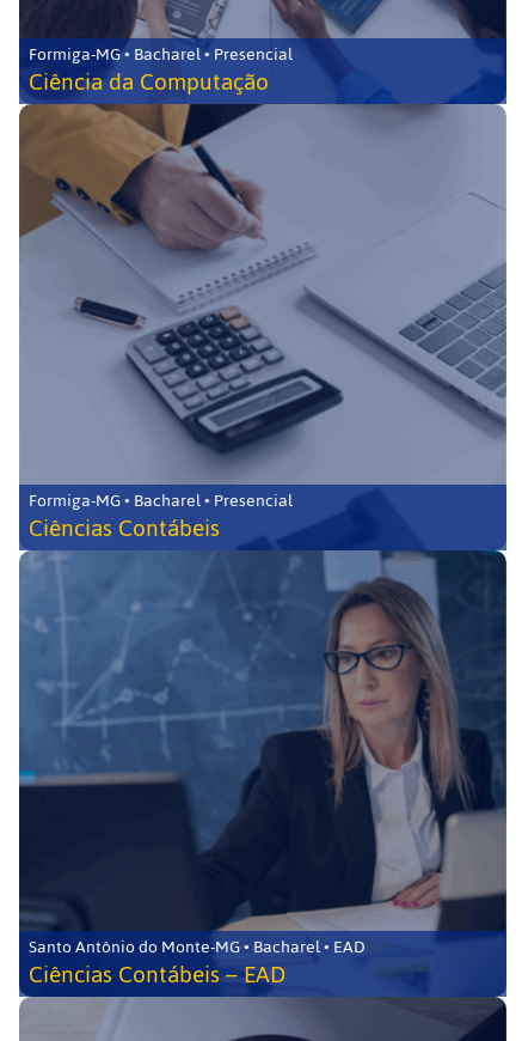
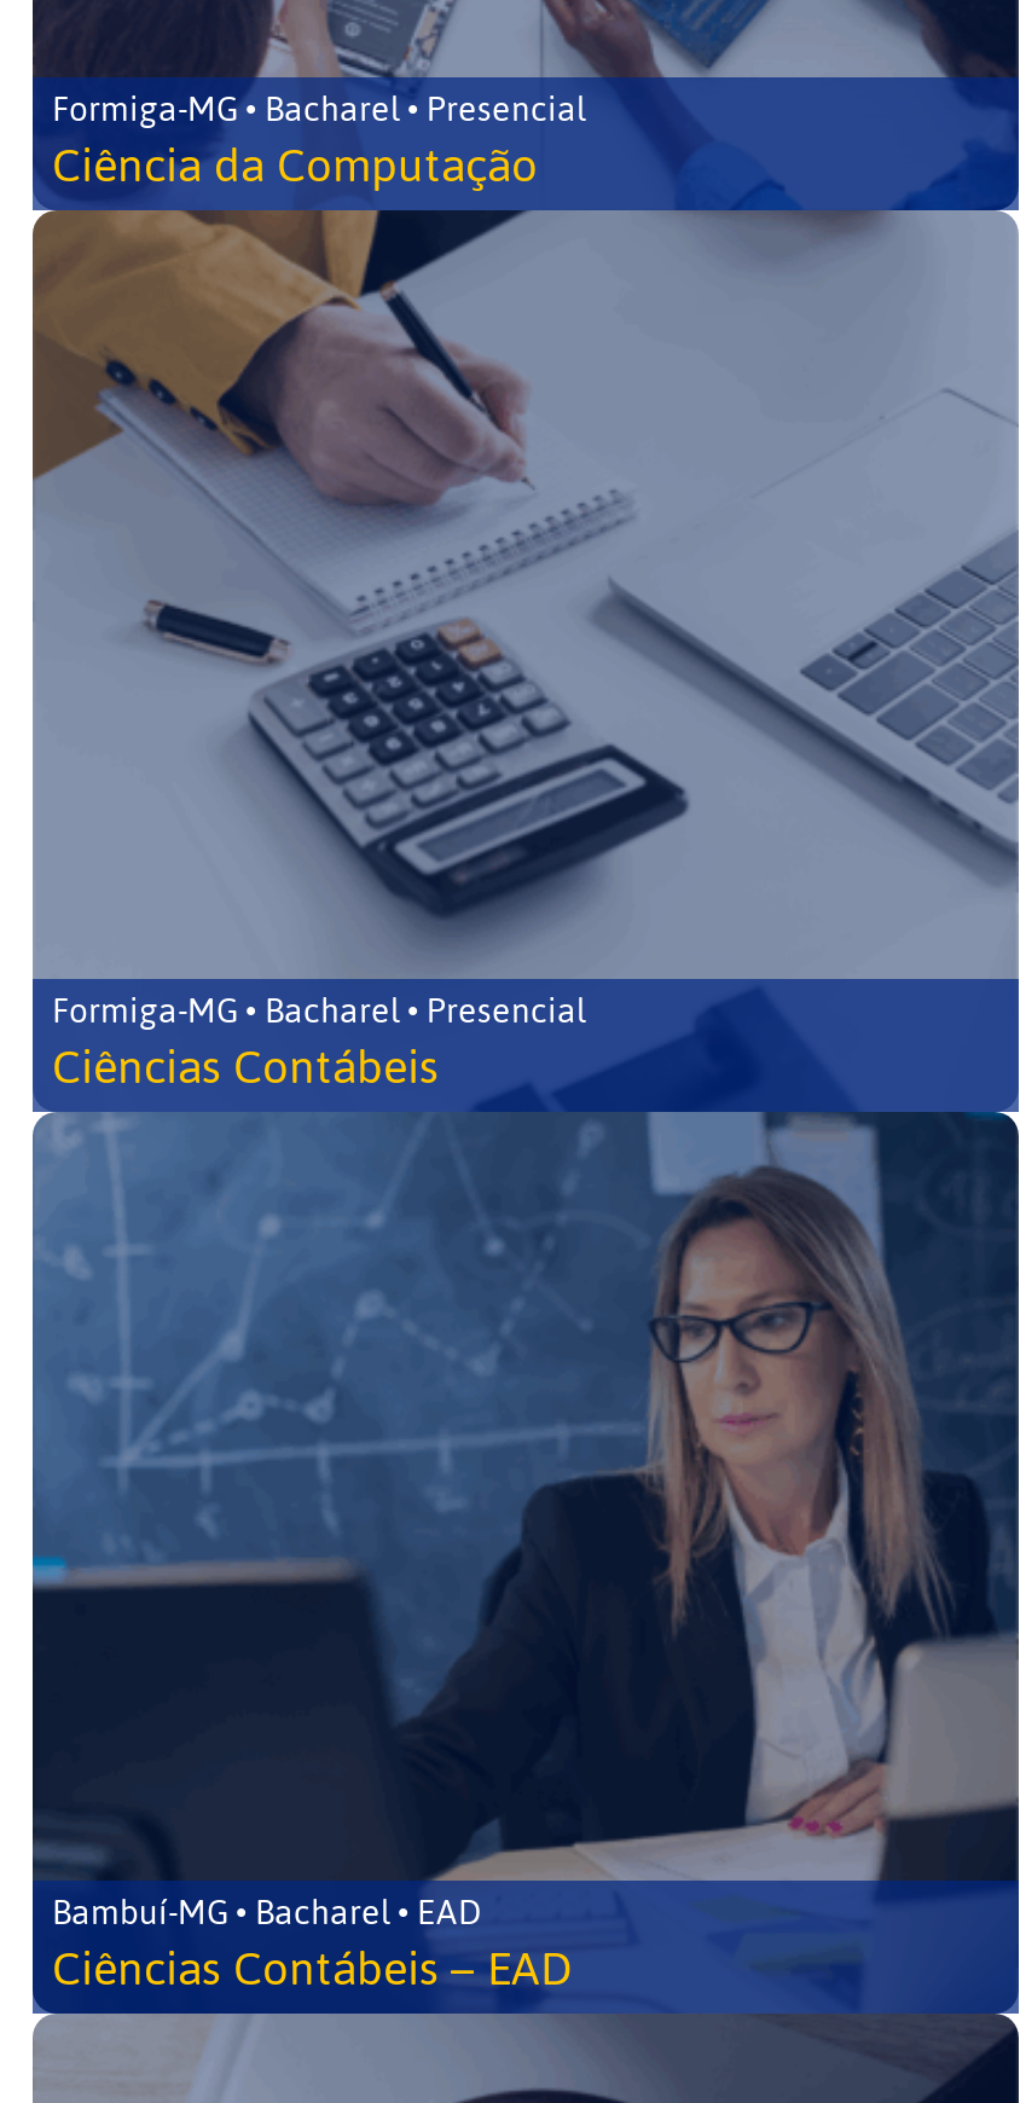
- Santo Antônio do Monte-MG • Bacharel • EAD
+ Bambuí-MG • Bacharel • EAD
